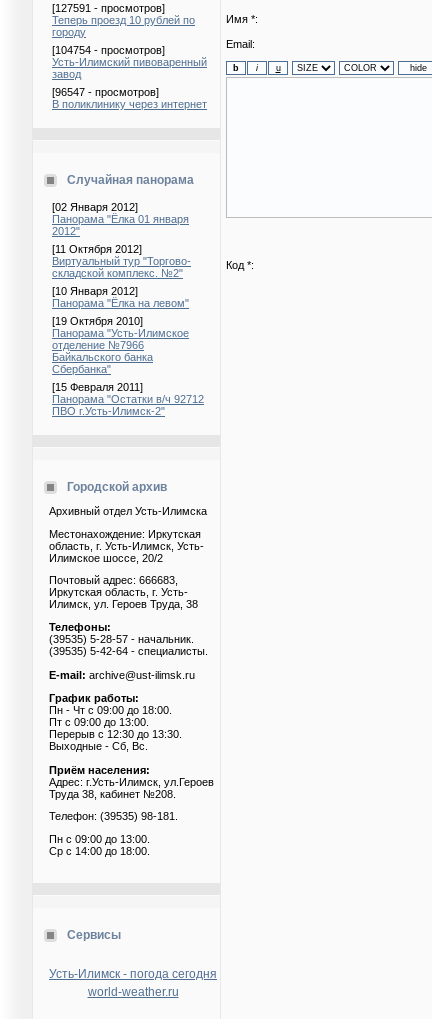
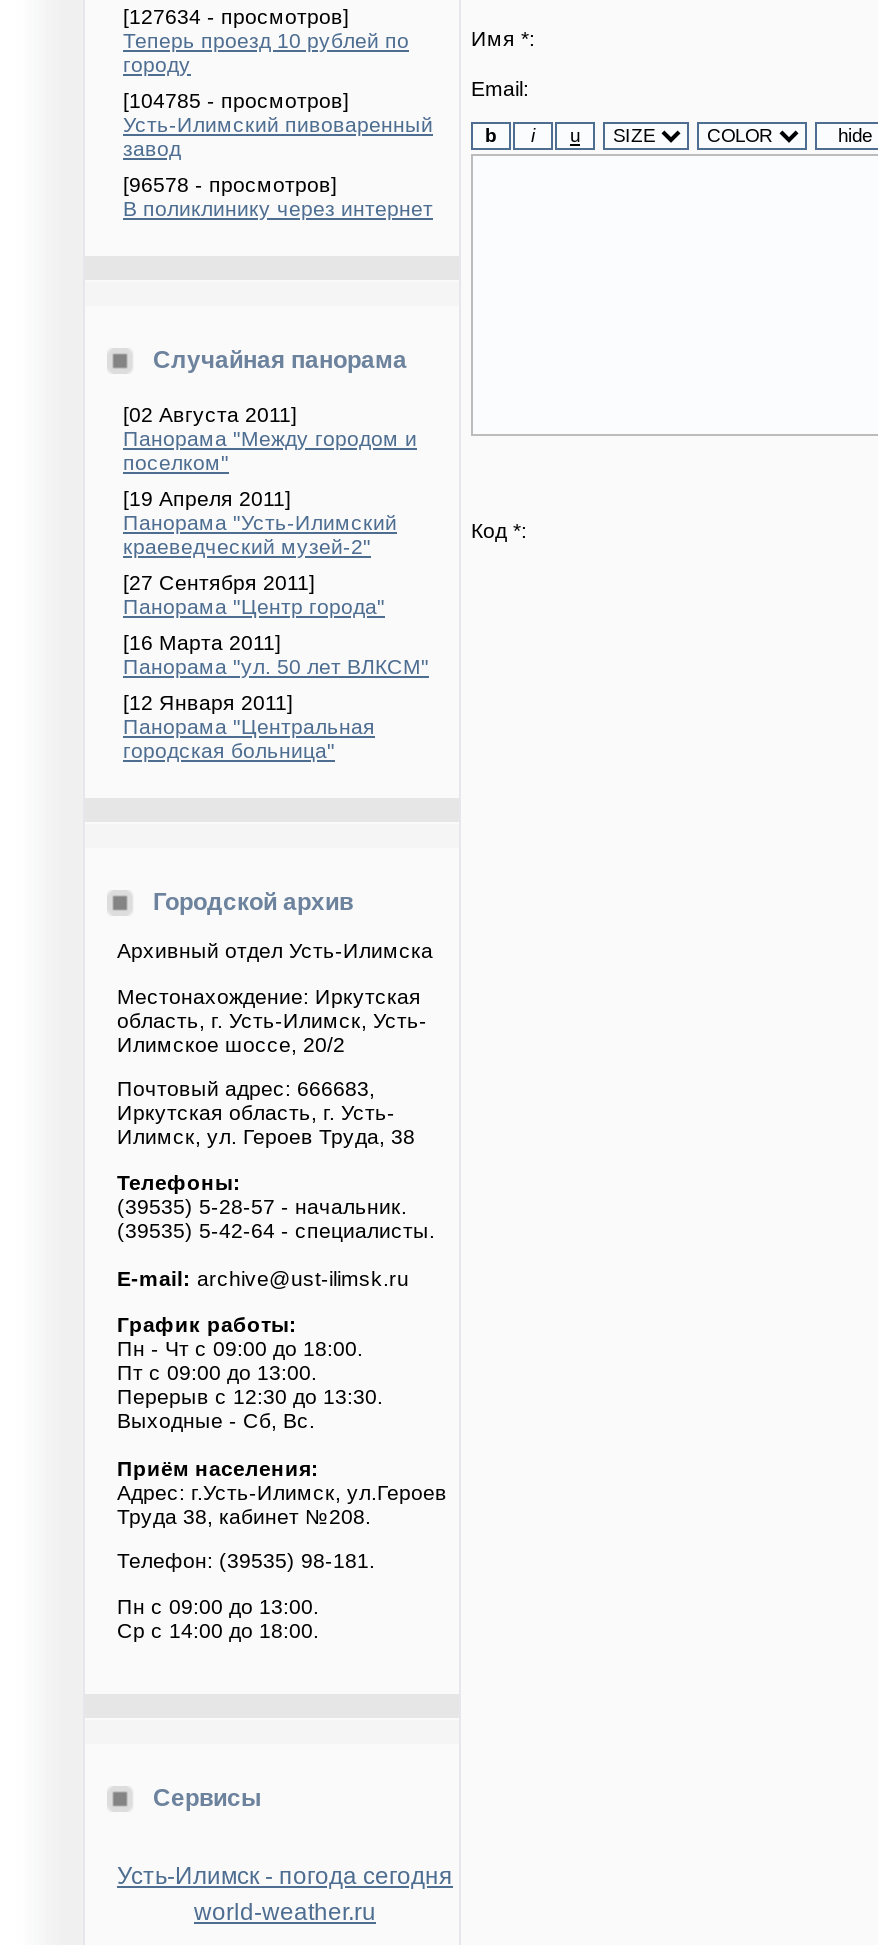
- [127591 - просмотров]
+ [127634 - просмотров]

- [104754 - просмотров]
+ [104785 - просмотров]

- [96547 - просмотров]
+ [96578 - просмотров]

- [02 Января 2012]
- Панорама "Ёлка 01 января
- 2012"
+ [02 Августа 2011]
+ Панорама "Между городом и
+ поселком"

- [11 Октября 2012]
- Виртуальный тур "Торгово-
- складской комплекс. №2"
+ [19 Апреля 2011]
+ Панорама "Усть-Илимский
+ краеведческий музей-2"

- [10 Января 2012]
- Панорама "Ёлка на левом"
+ [27 Сентября 2011]
+ Панорама "Центр города"

- [19 Октября 2010]
- Панорама "Усть-Илимское
- отделение №7966
- Байкальского банка
- Сбербанка"
+ [16 Марта 2011]
+ Панорама "ул. 50 лет ВЛКСМ"

- [15 Февраля 2011]
- Панорама "Остатки в/ч 92712
- ПВО г.Усть-Илимск-2"
+ [12 Января 2011]
+ Панорама "Центральная
+ городская больница"
